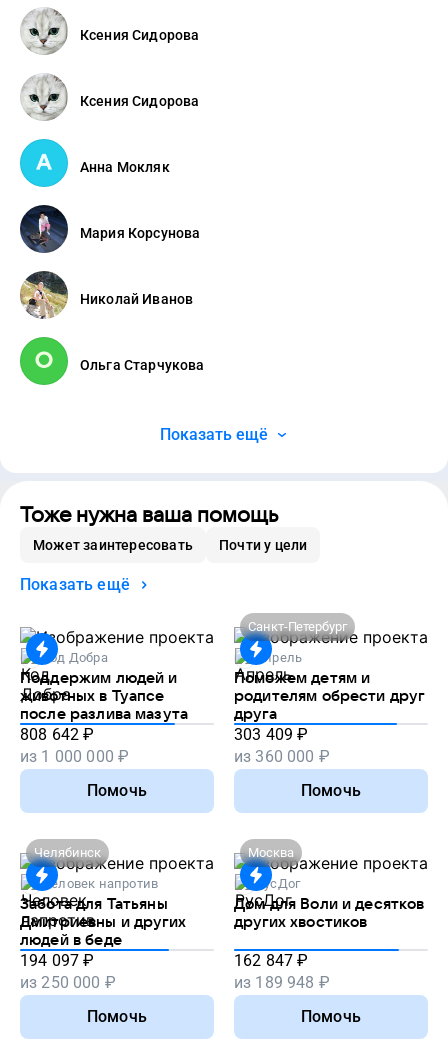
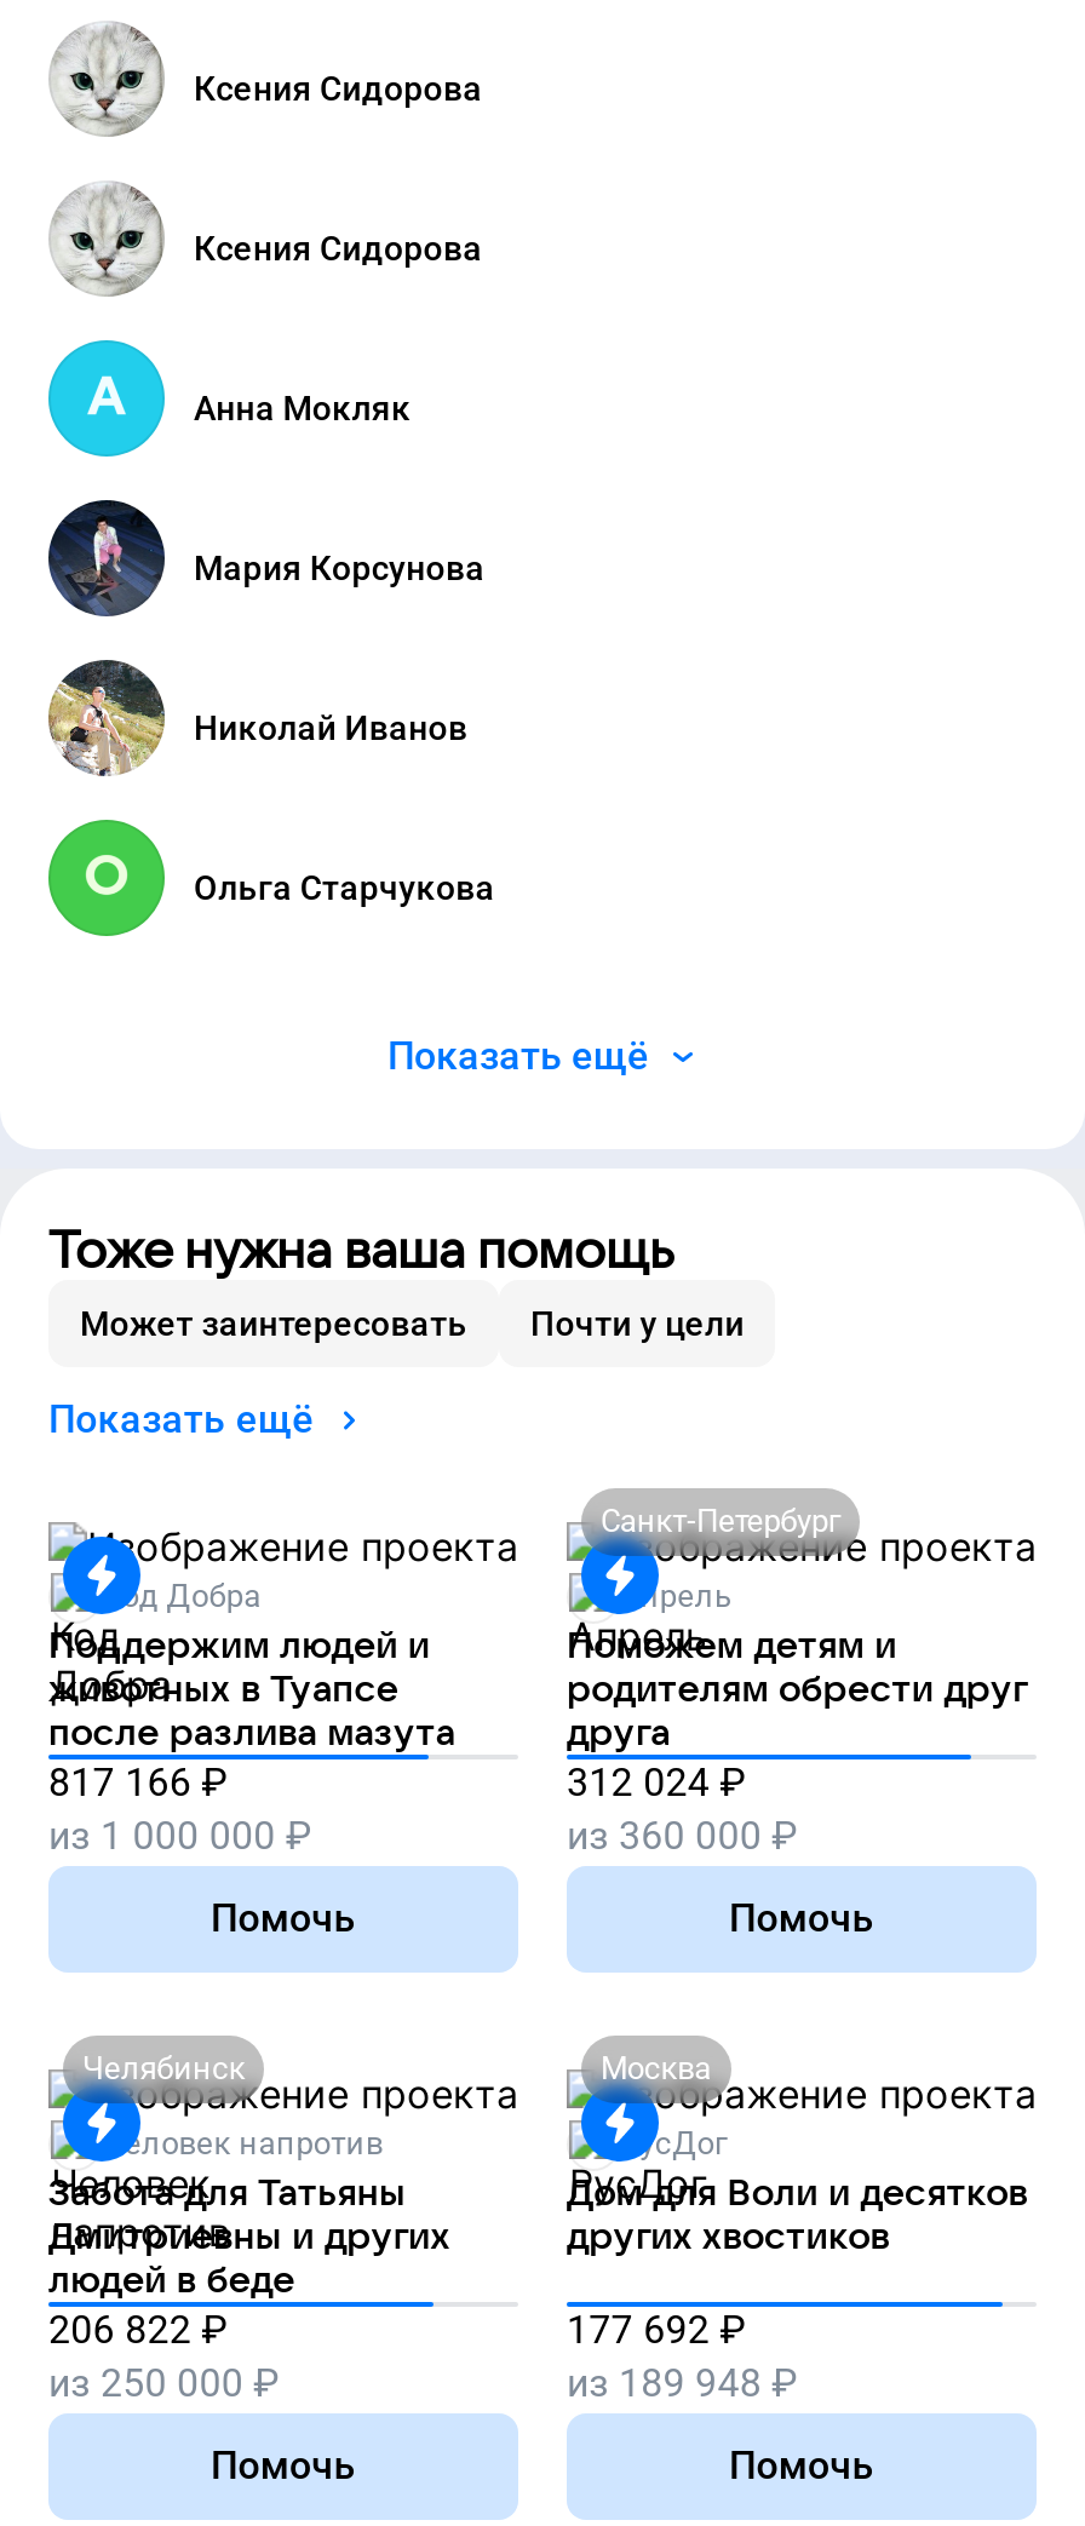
- 808 642 ₽
+ 817 166 ₽

- 303 409 ₽
+ 312 024 ₽

- 194 097 ₽
+ 206 822 ₽

- 162 847 ₽
+ 177 692 ₽
